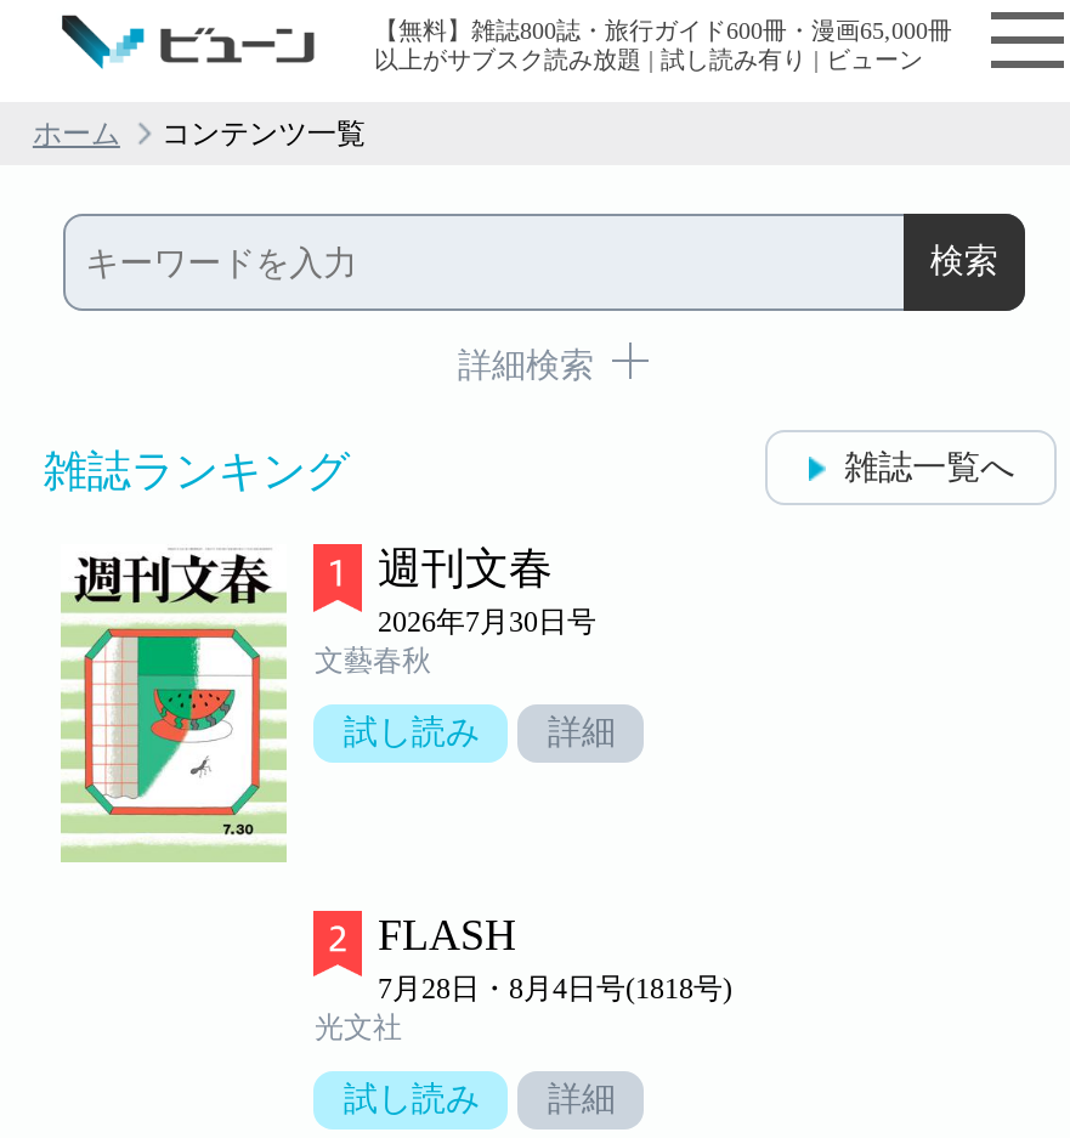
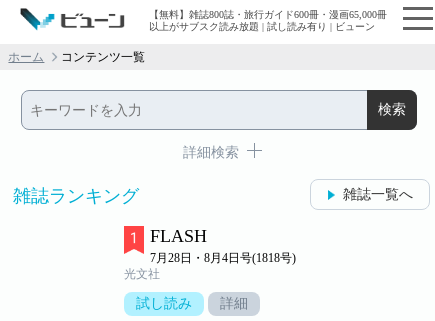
- [image]
- 週刊文春
- 2026年7月30日号
- 文藝春秋
- 試し読み
- 詳細
